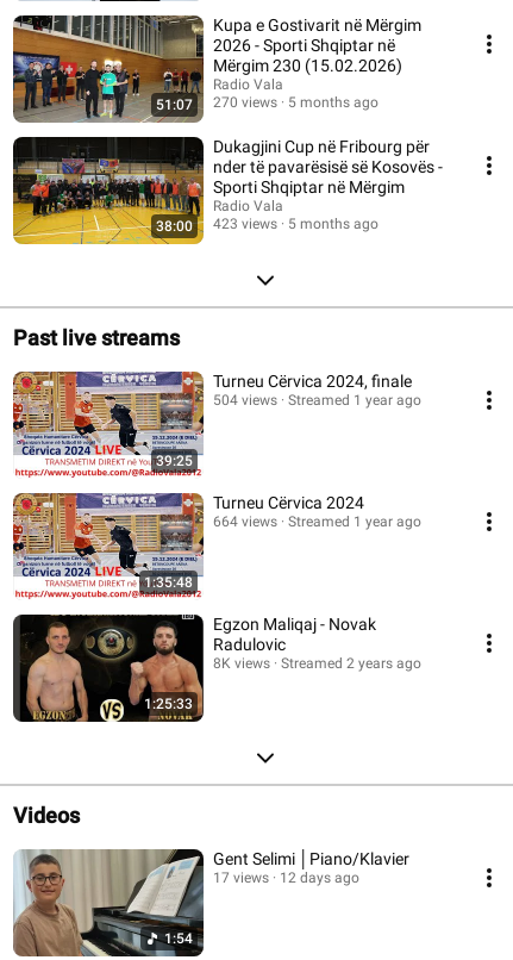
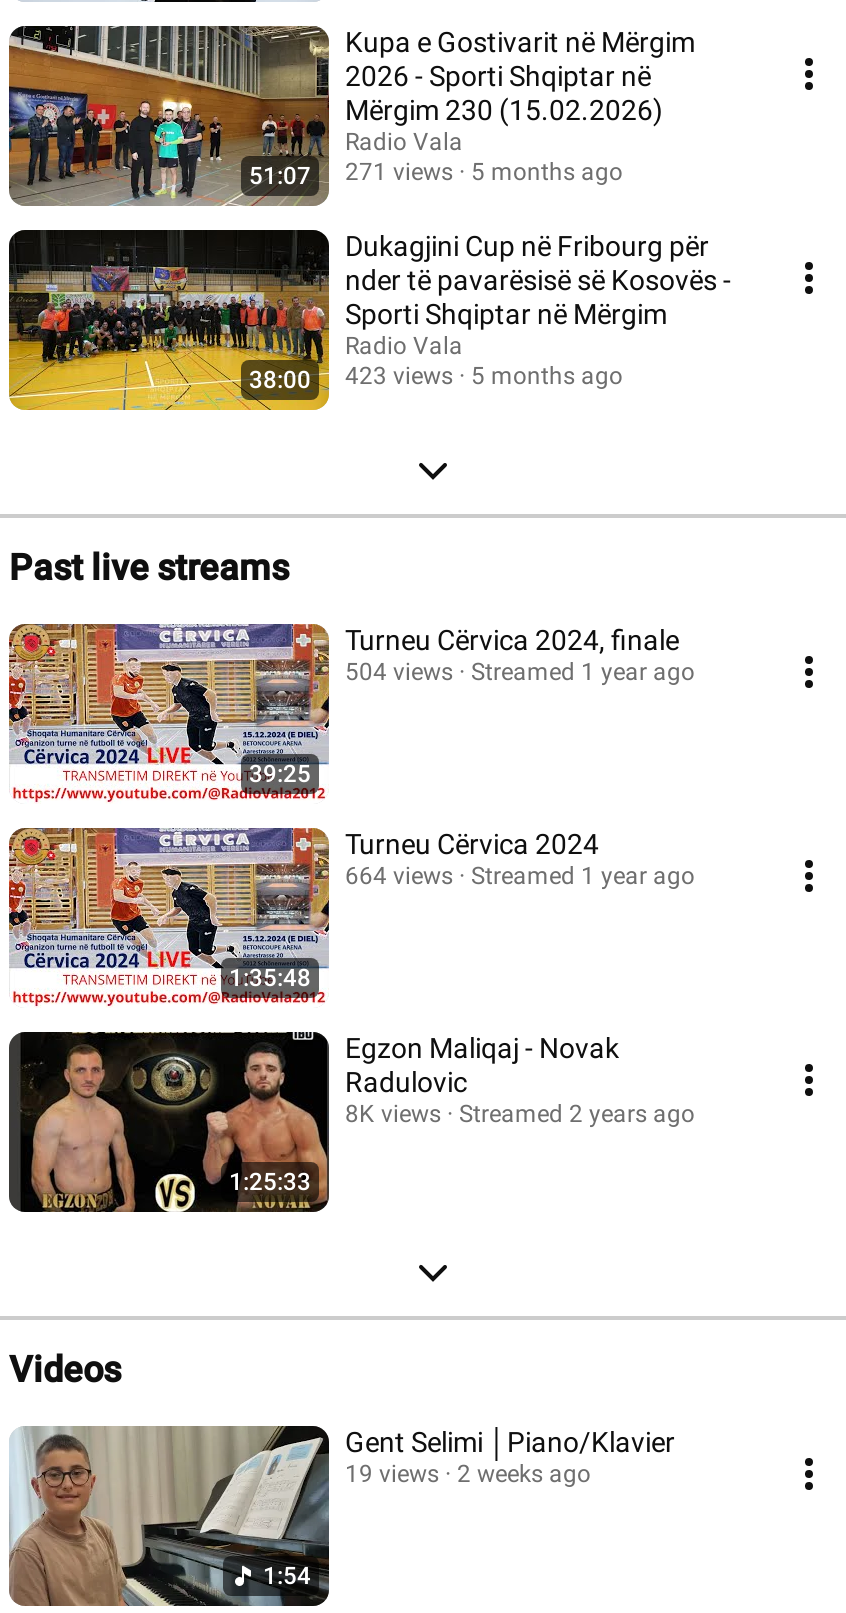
- 51:07 270 views 5 months ago
+ 51:07 271 views 5 months ago

- 17 views
+ 19 views

- 12 days ago
+ 2 weeks ago
